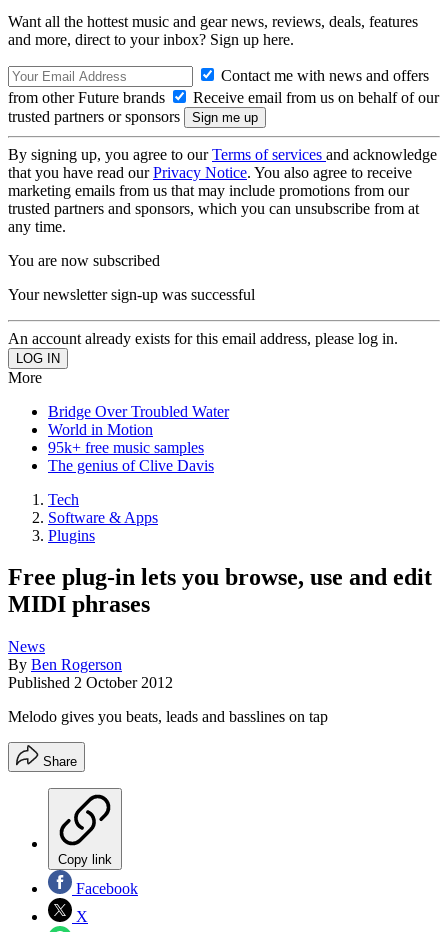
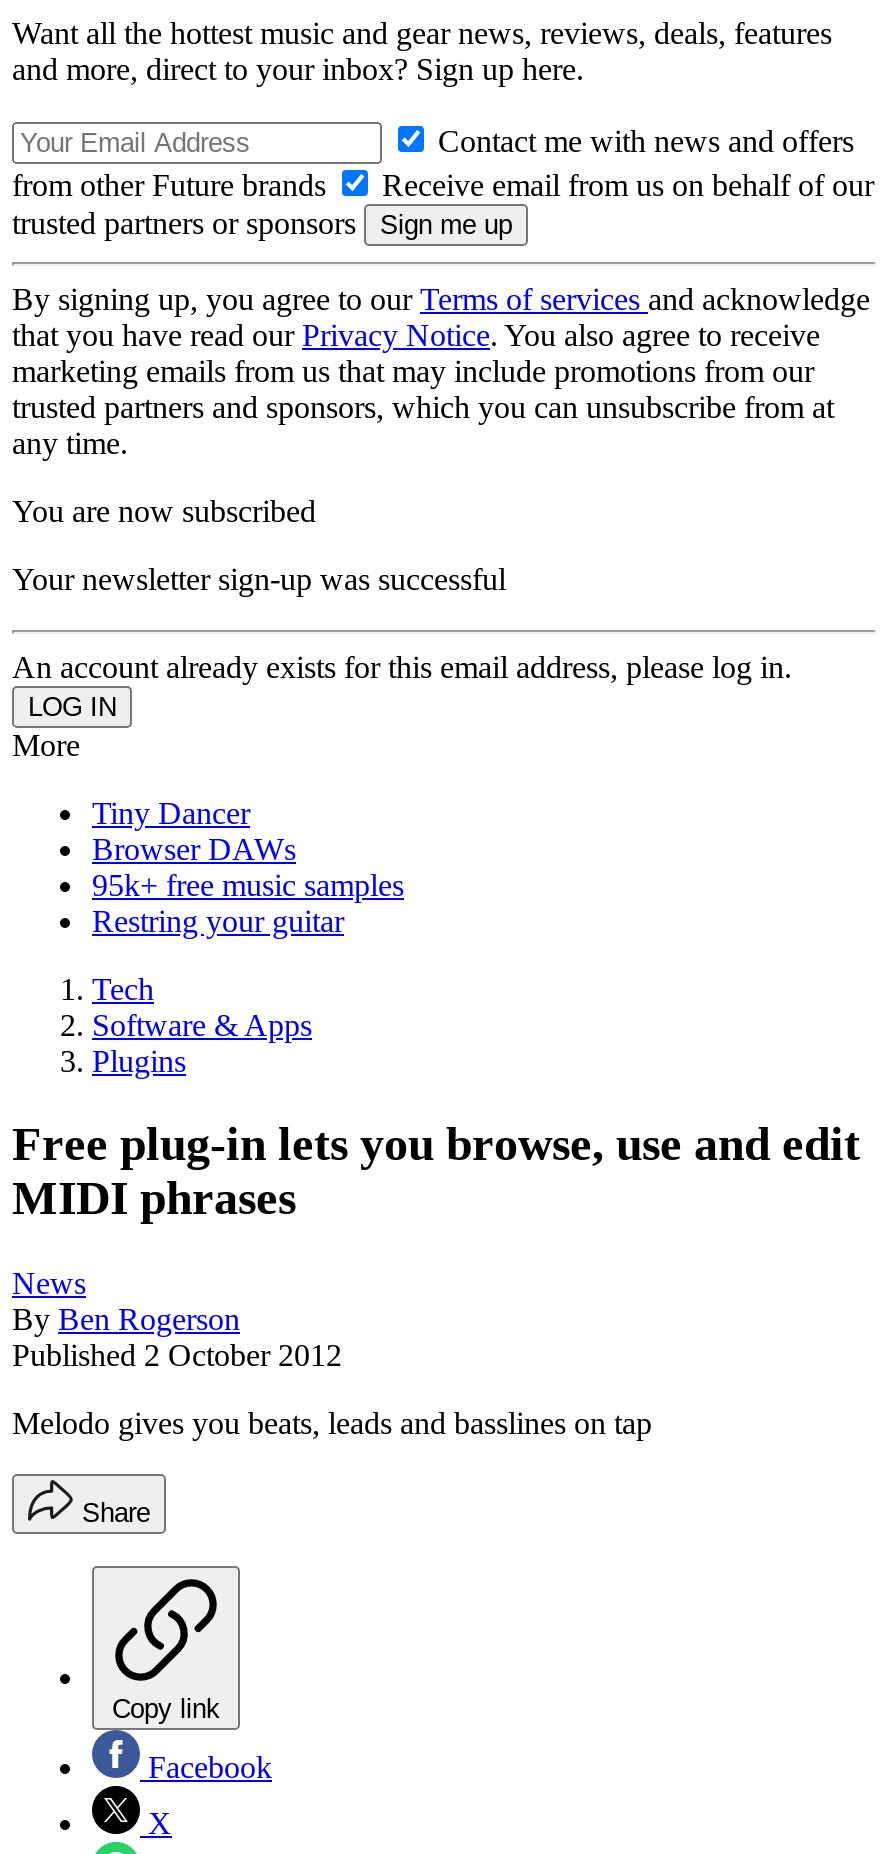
- Bridge Over Troubled Water
- World in Motion
+ Tiny Dancer
+ Browser DAWs

- The genius of Clive Davis
+ Restring your guitar
